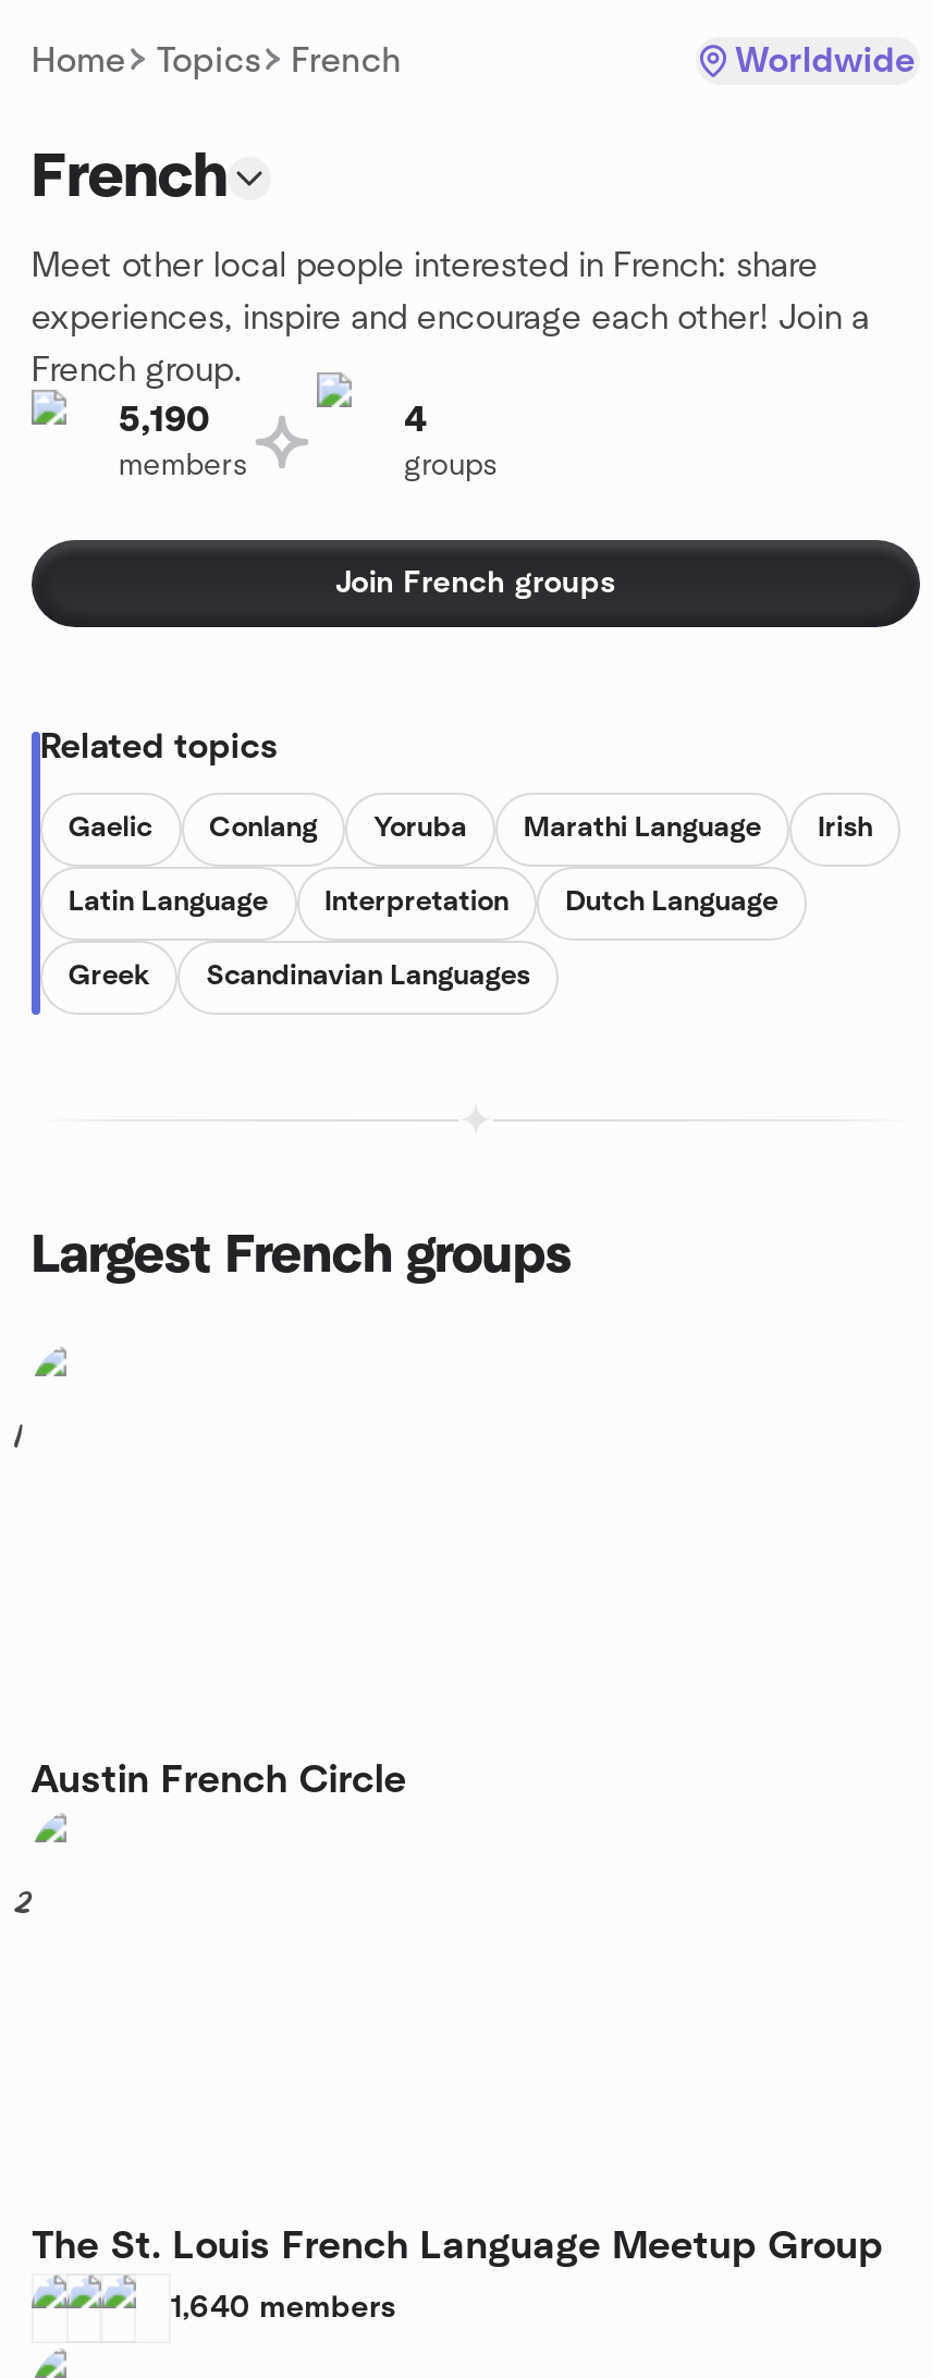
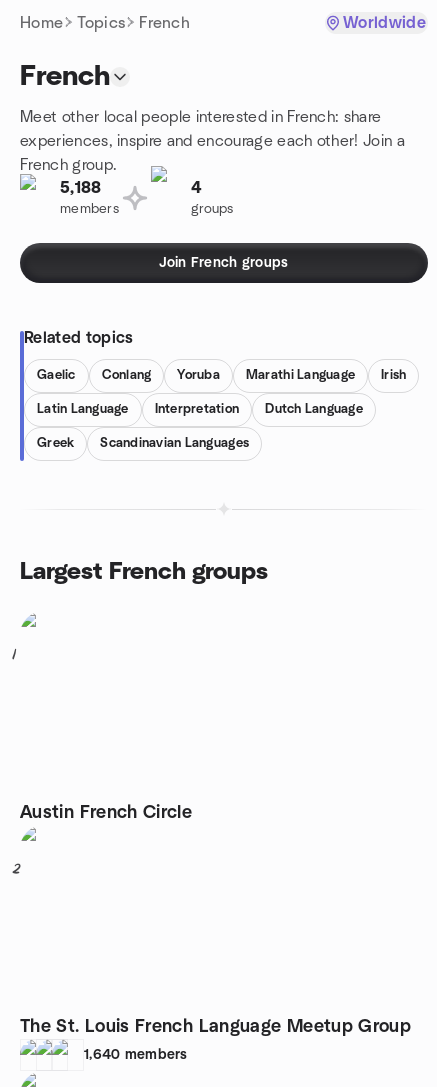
- 5,190
+ 5,188
